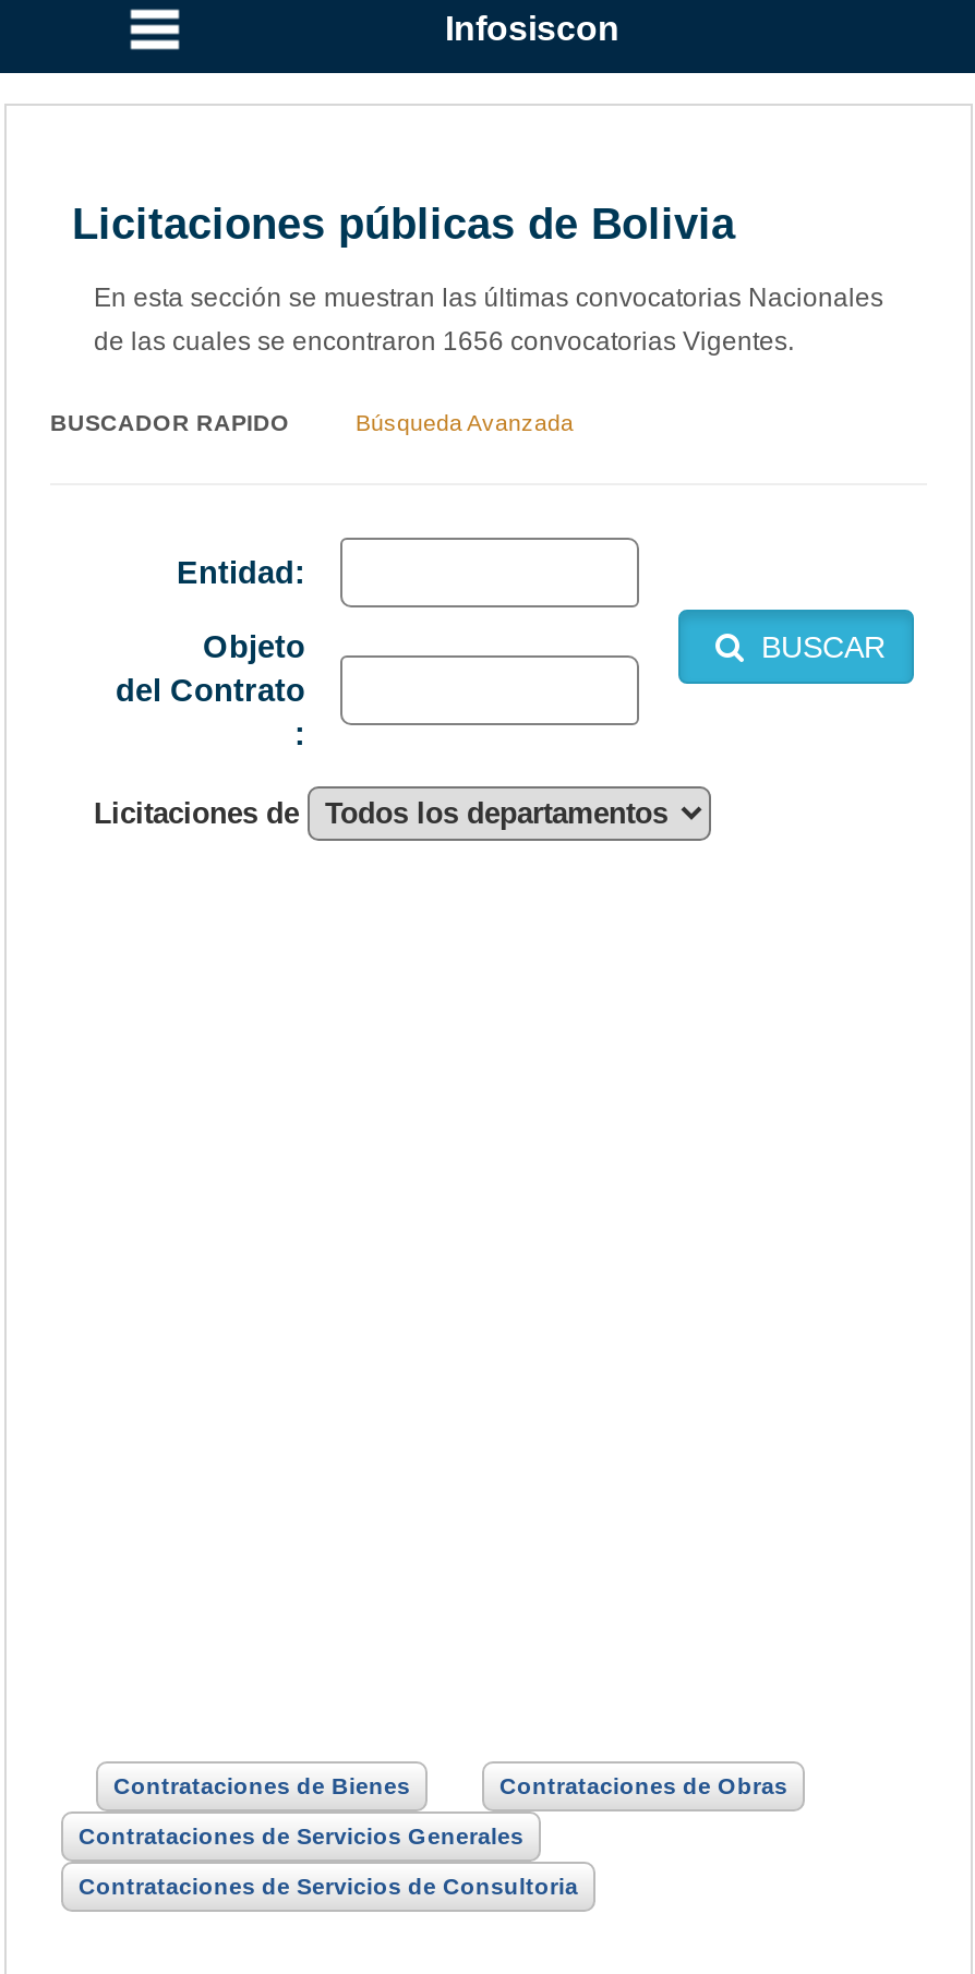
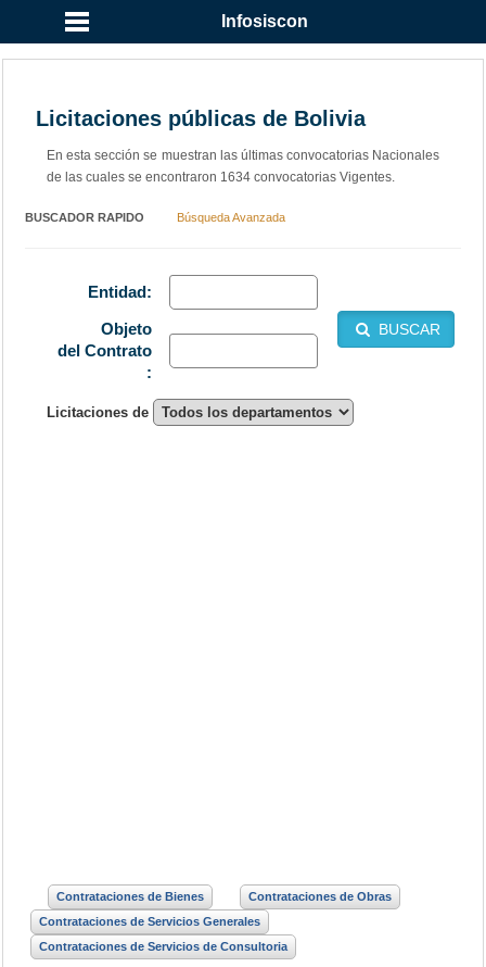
- de las cuales se encontraron 1656 convocatorias Vigentes.
+ de las cuales se encontraron 1634 convocatorias Vigentes.
